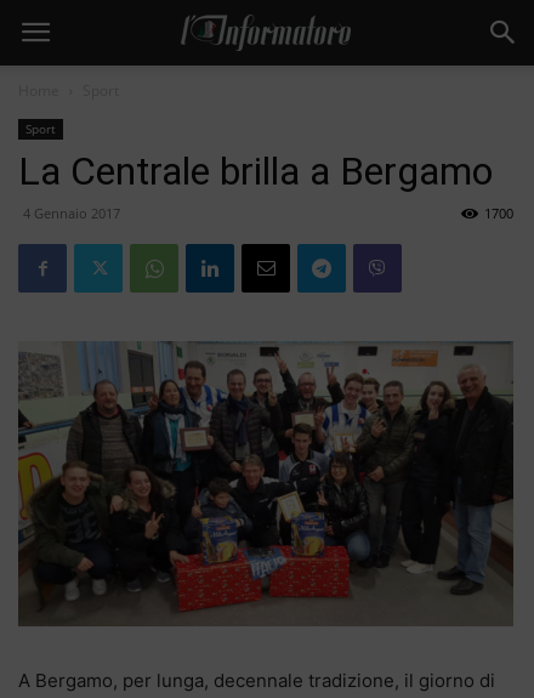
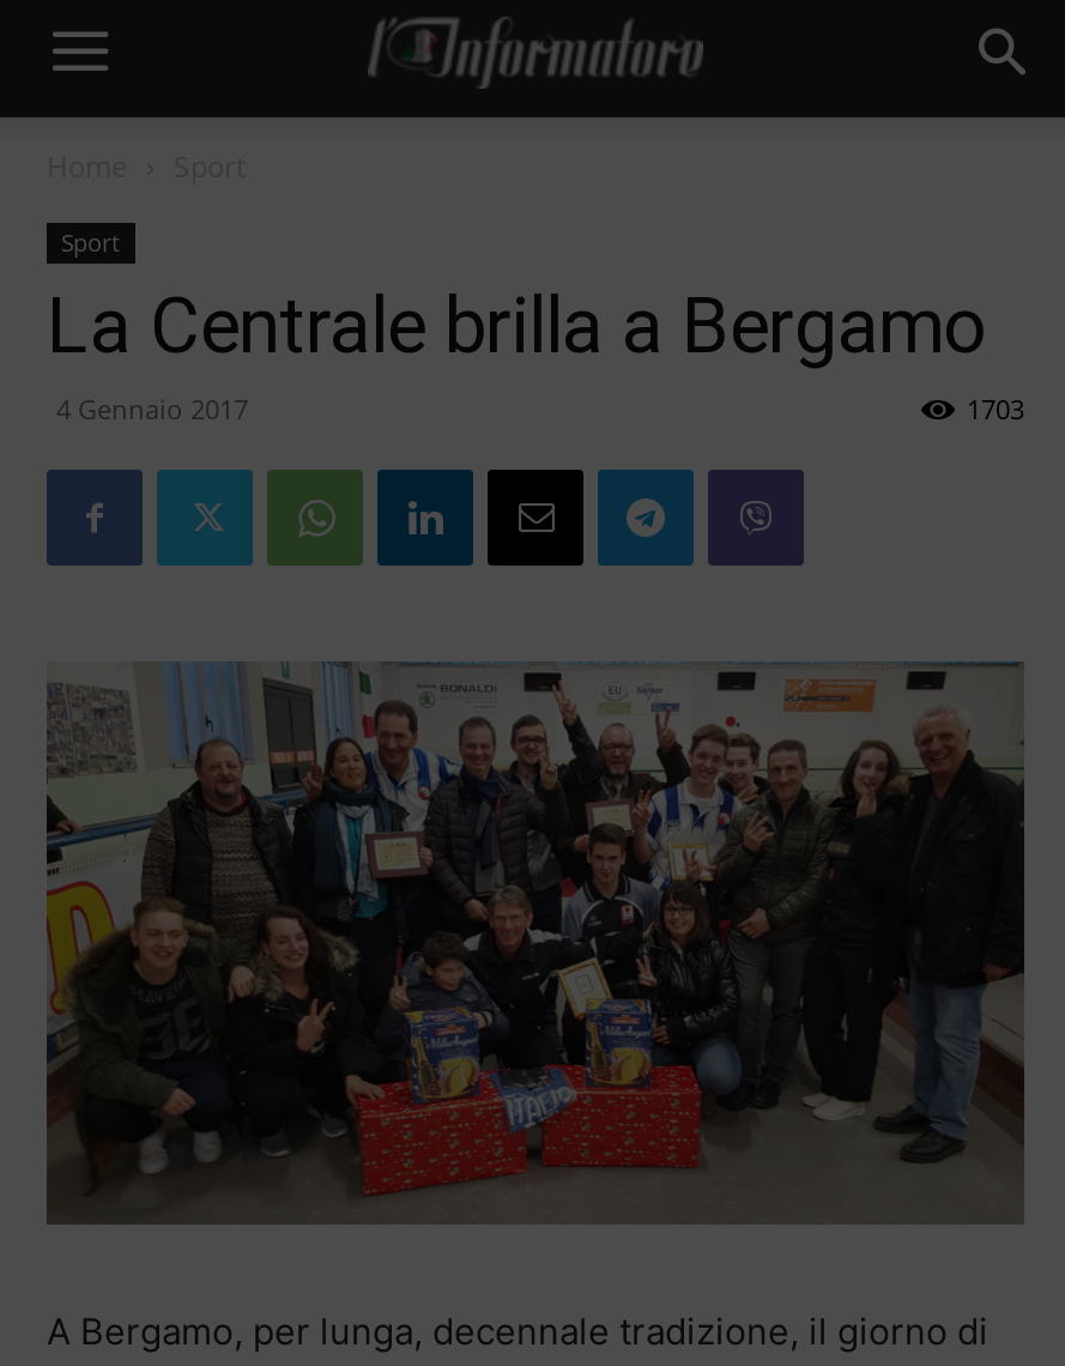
- 1700
+ 1703
